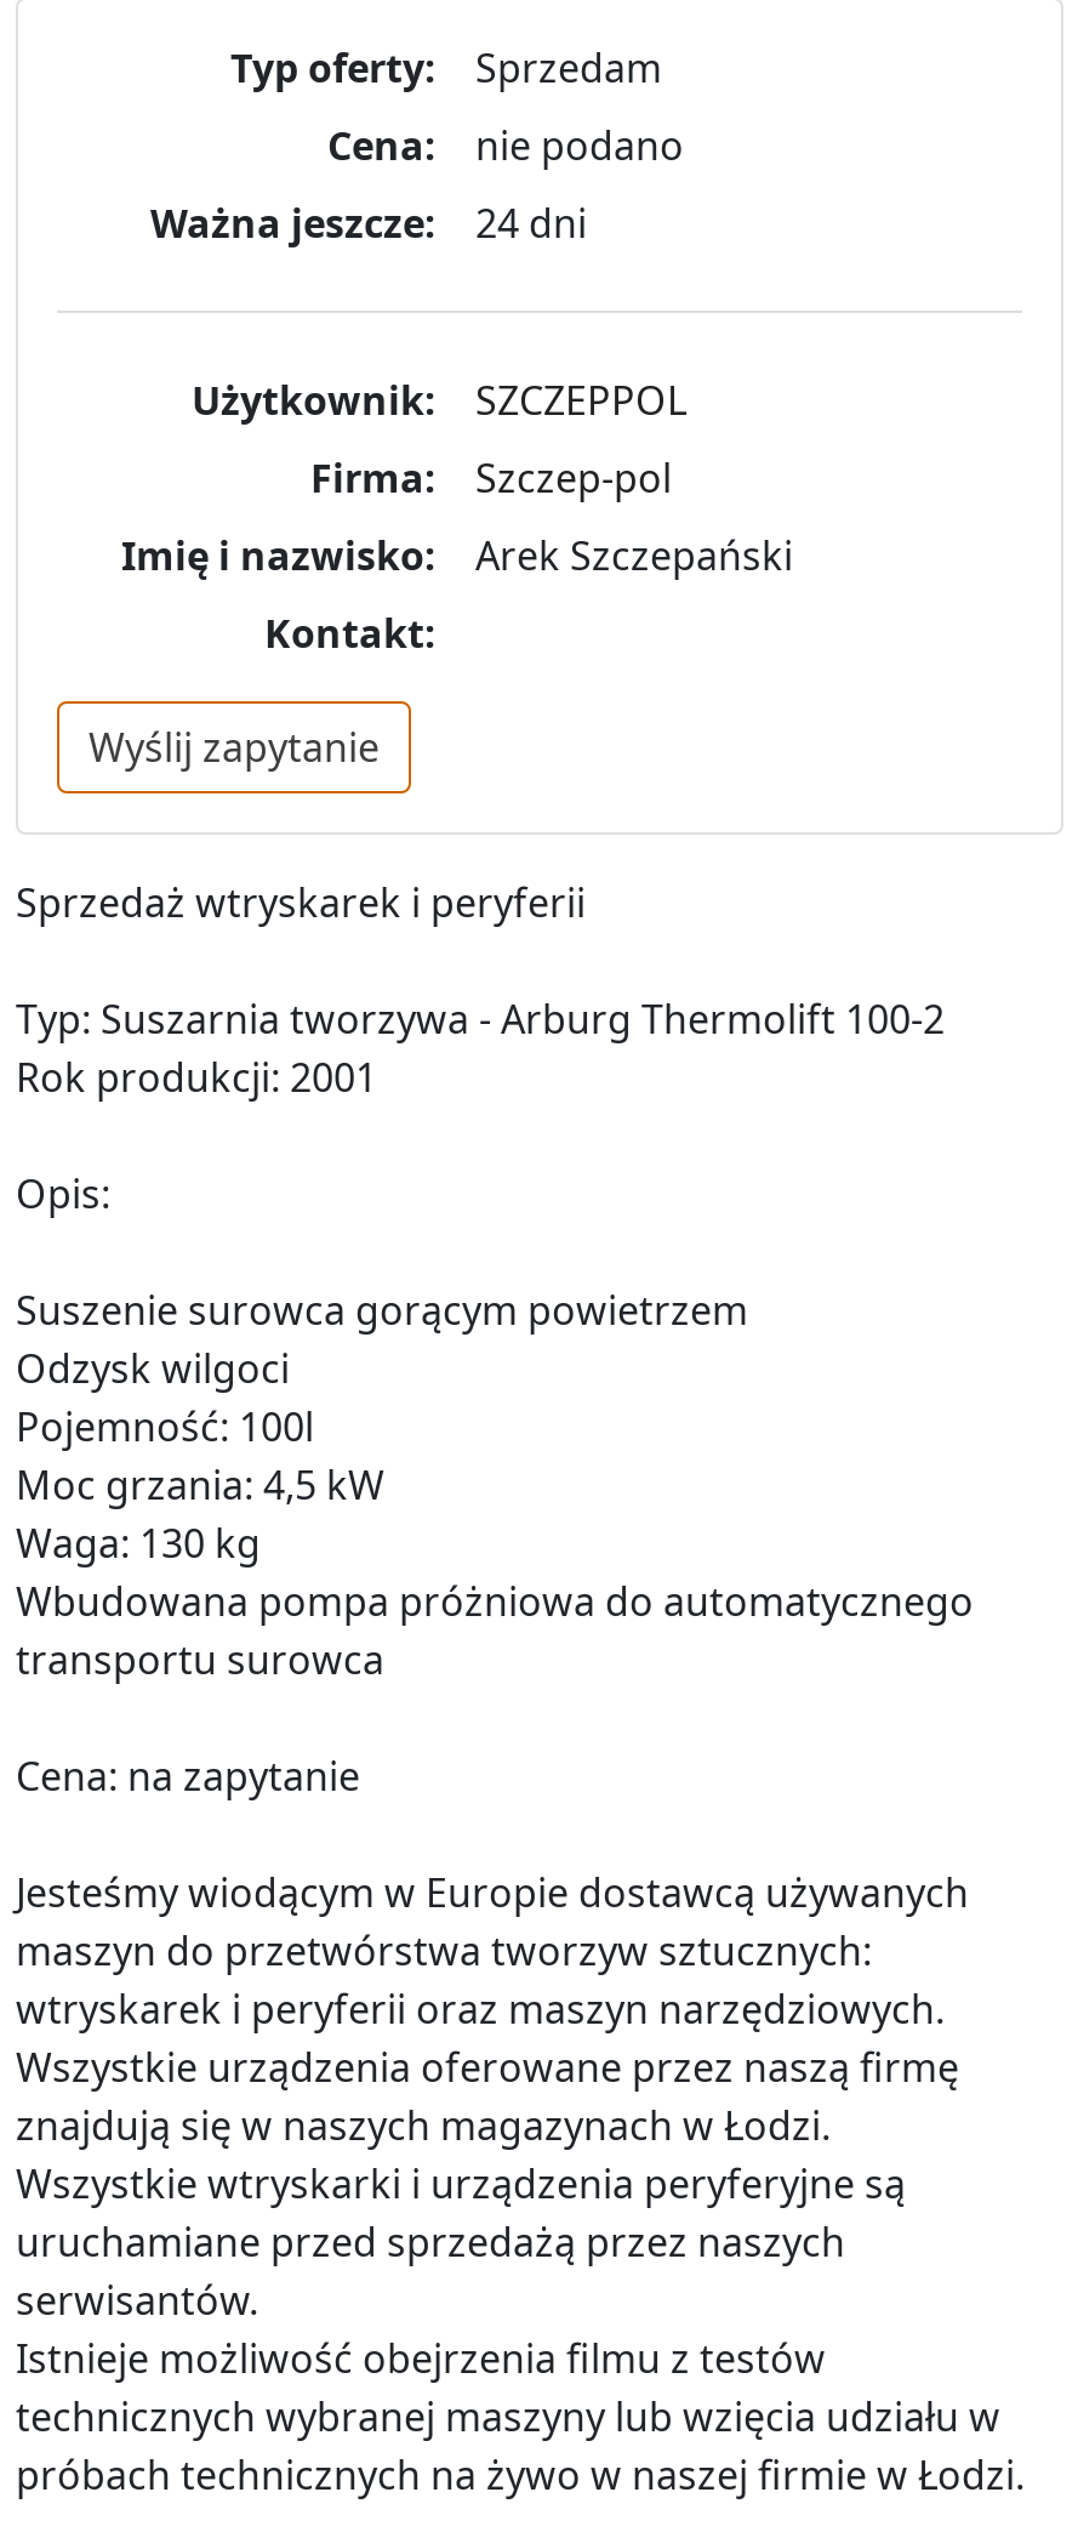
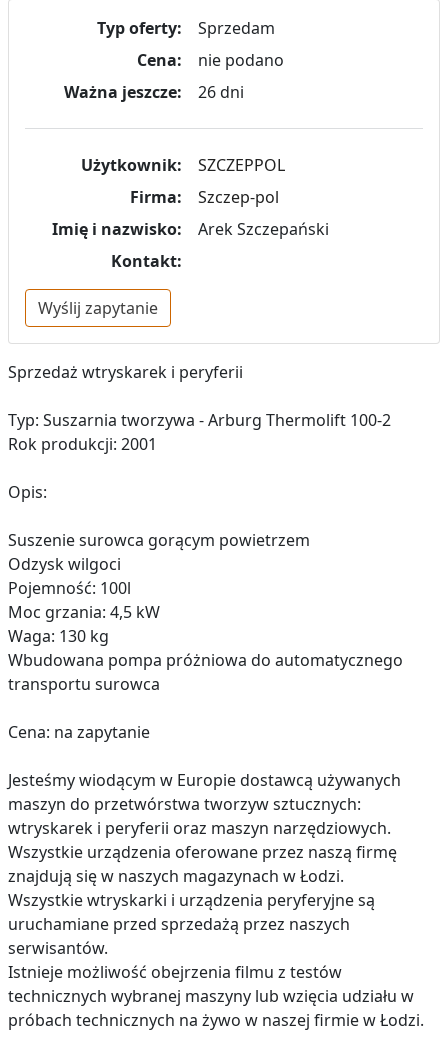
- Ważna jeszcze: 24 dni
+ Ważna jeszcze: 26 dni
